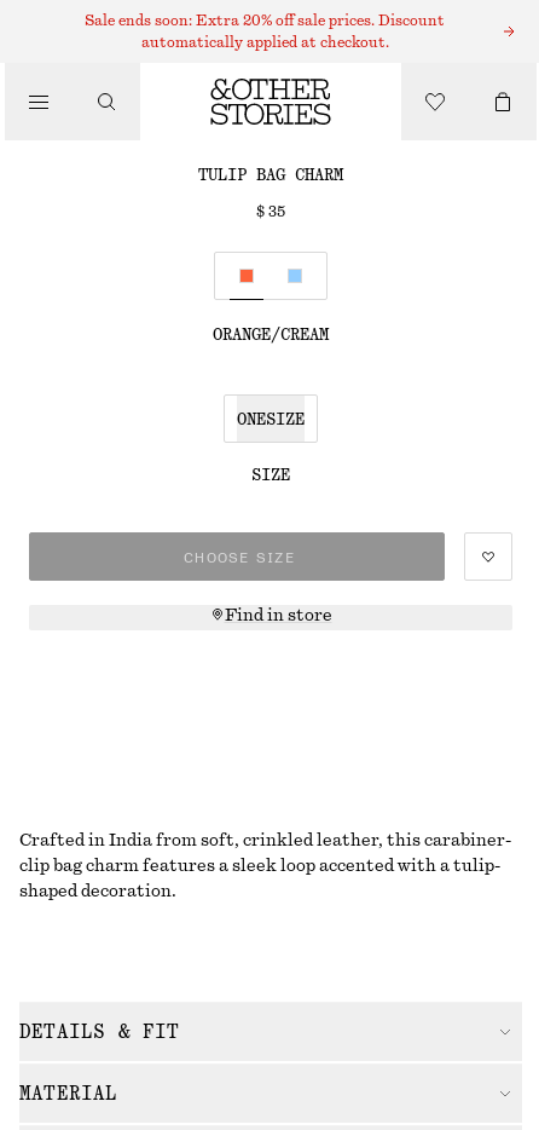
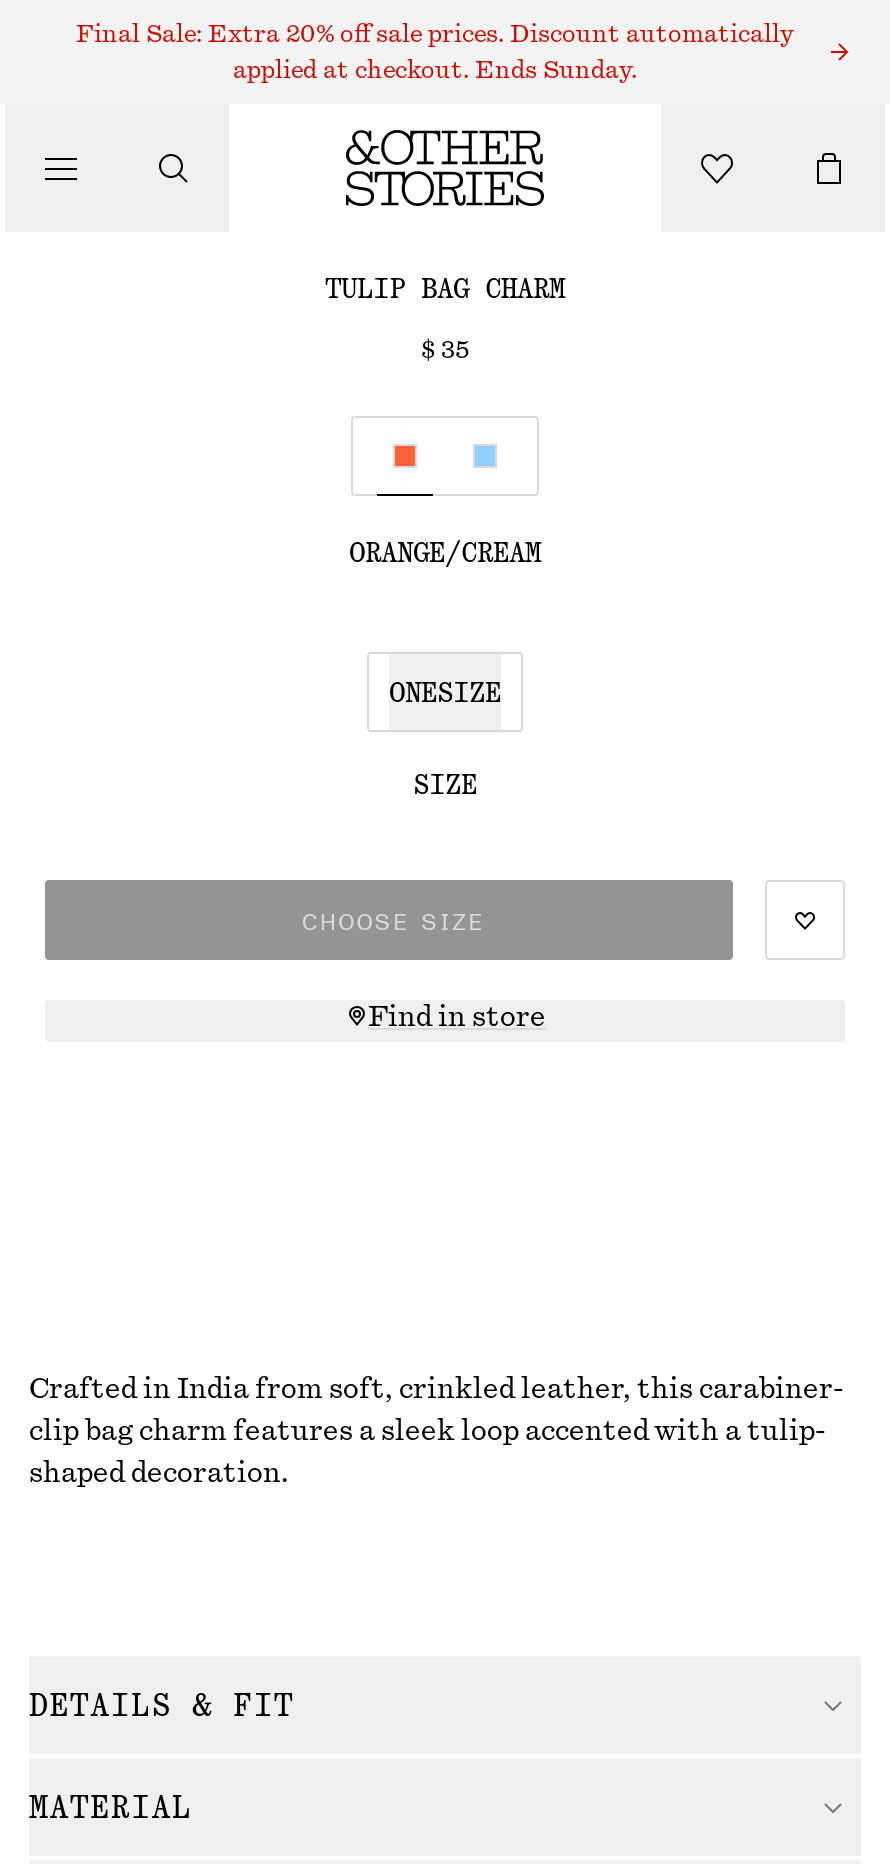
- Sale ends soon: Extra 20% off sale prices. Discount
+ Final Sale: Extra 20% off sale prices. Discount automatically

- automatically applied at checkout.
+ applied at checkout. Ends Sunday.
